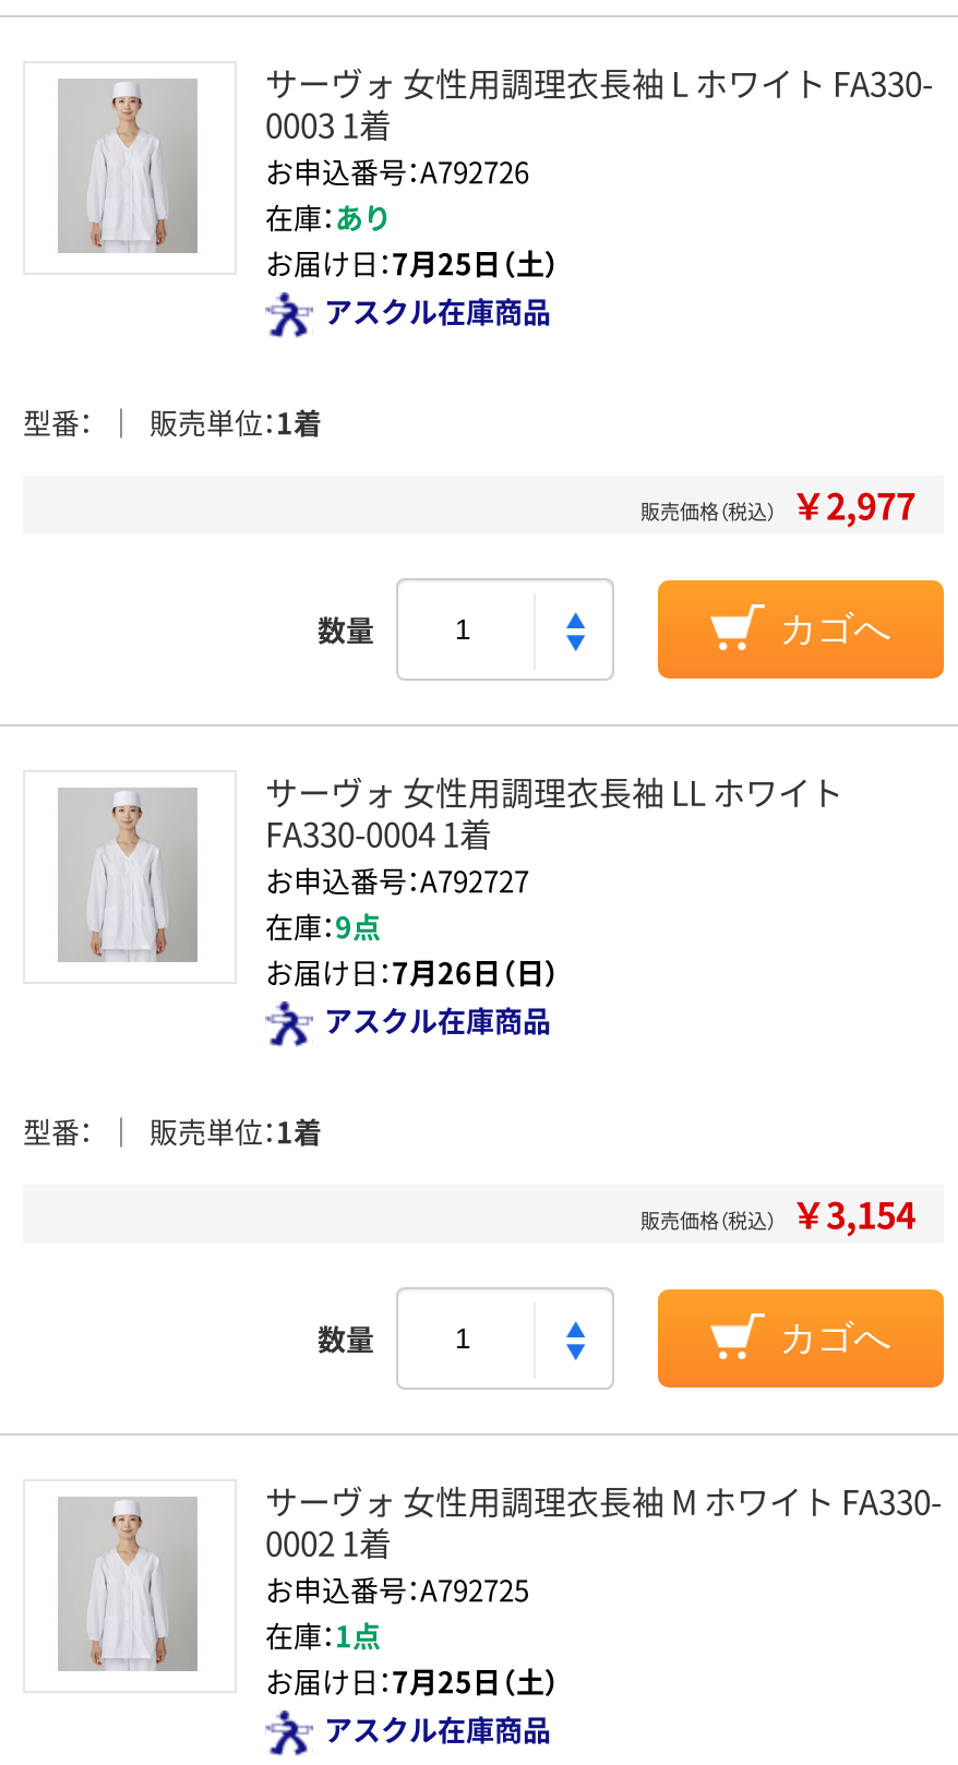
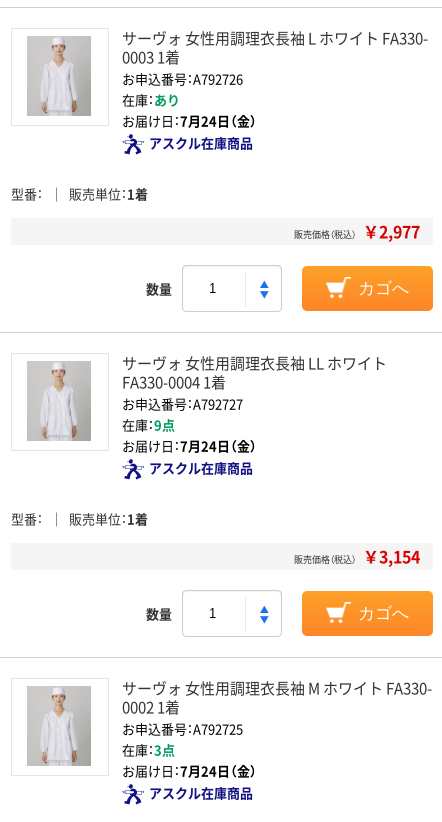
- お届け日：7月25日（土）
+ お届け日：7月24日（金）

- お届け日：7月26日（日）
+ お届け日：7月24日（金）

- 在庫：1点
+ 在庫：3点

- お届け日：7月25日（土）
+ お届け日：7月24日（金）
